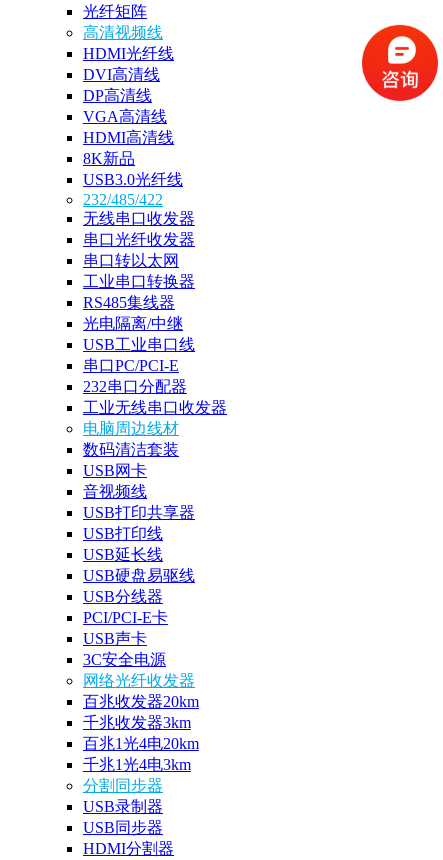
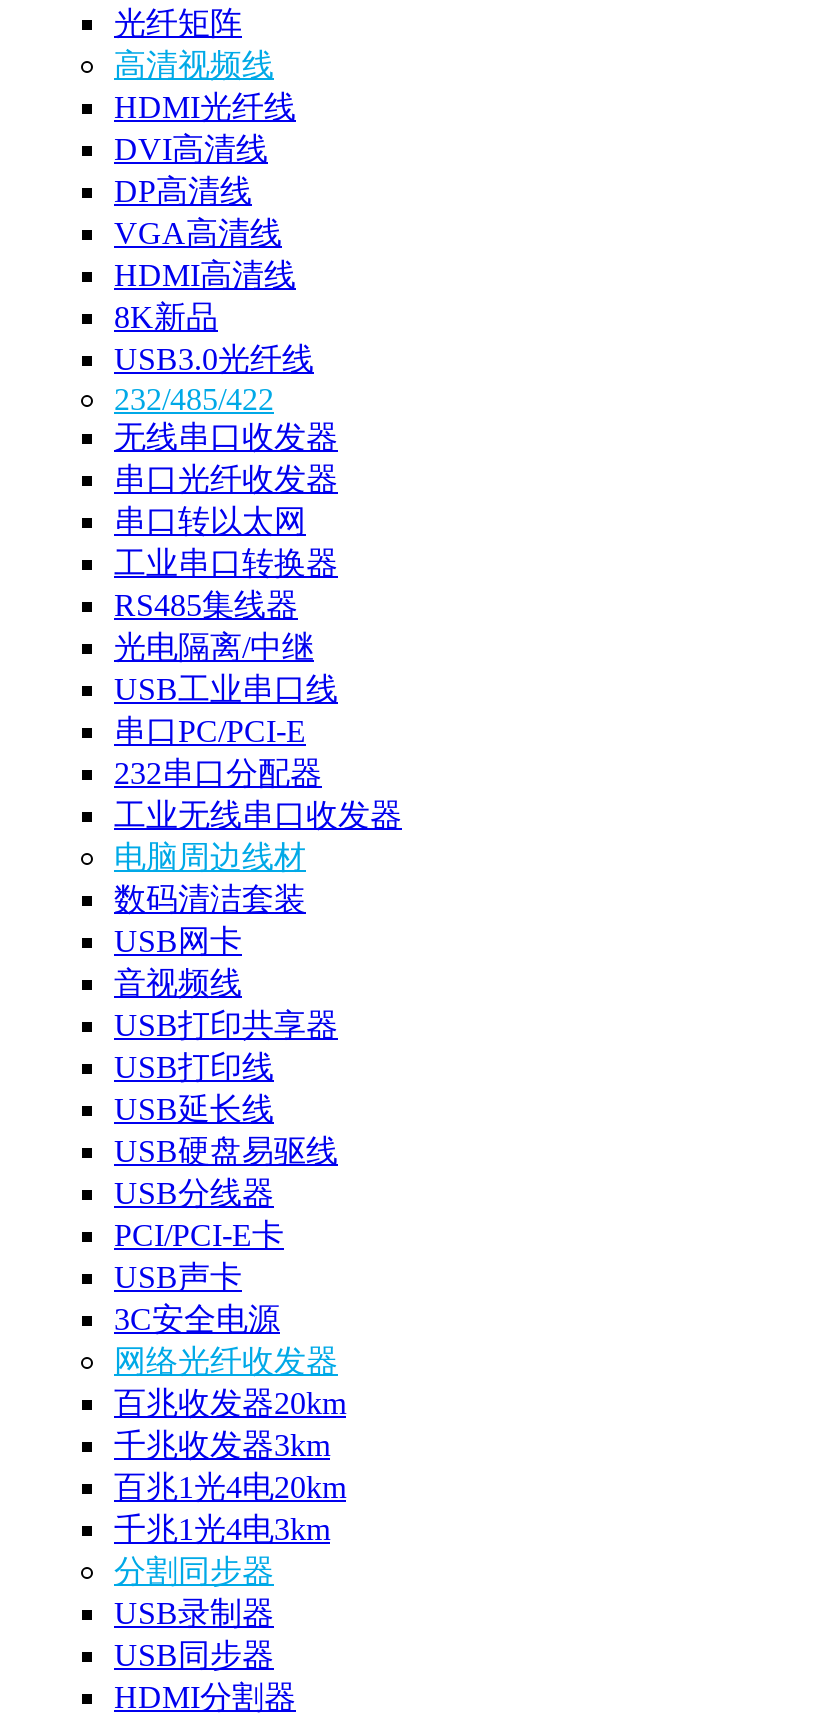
- [image]
